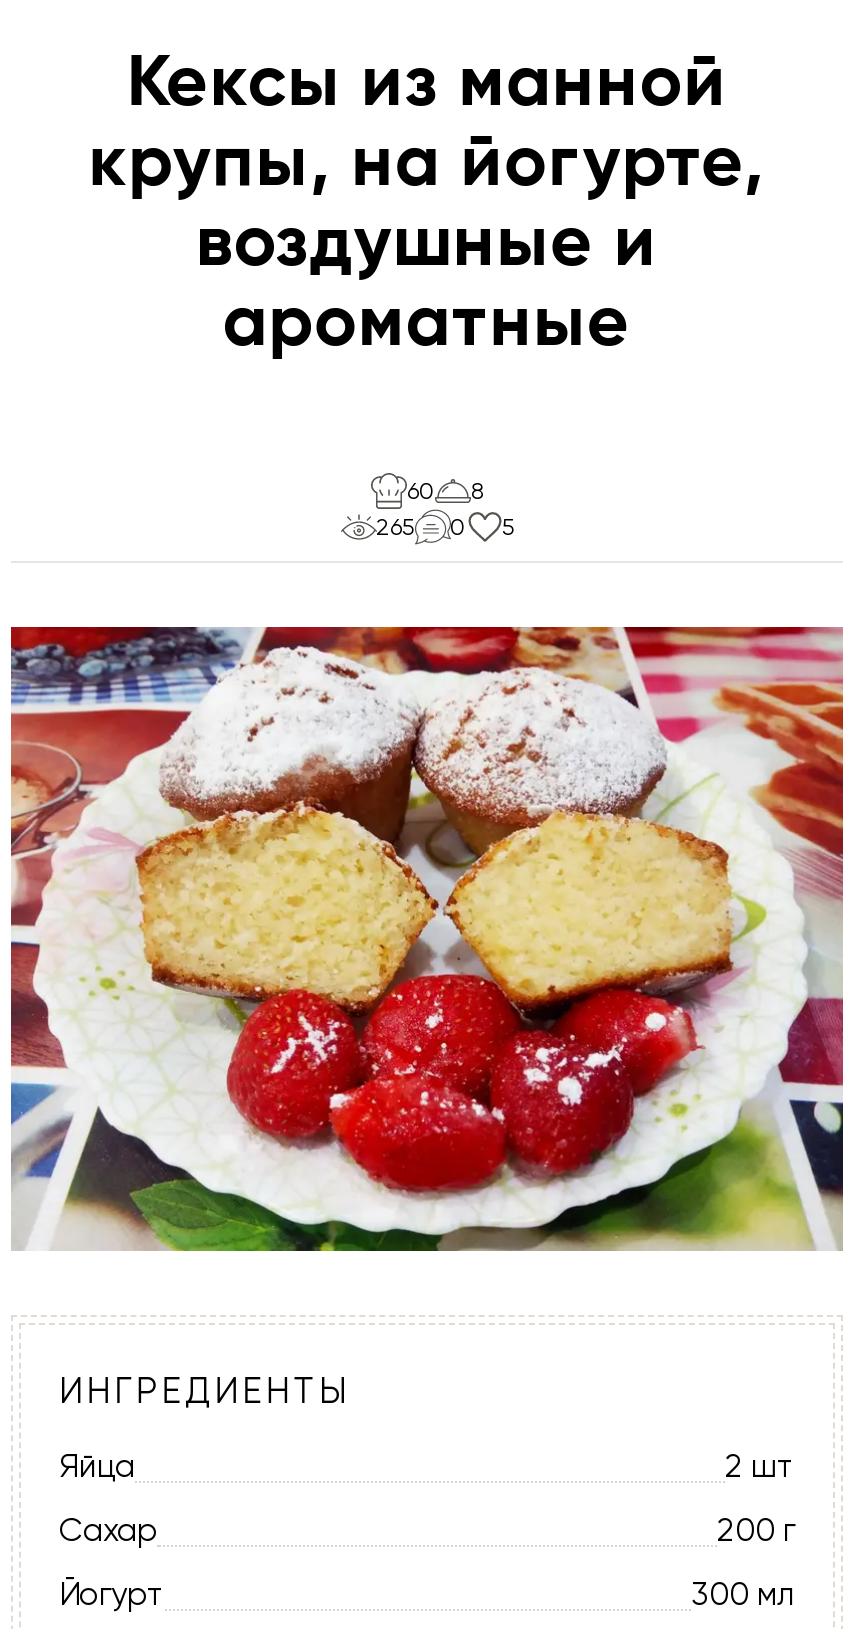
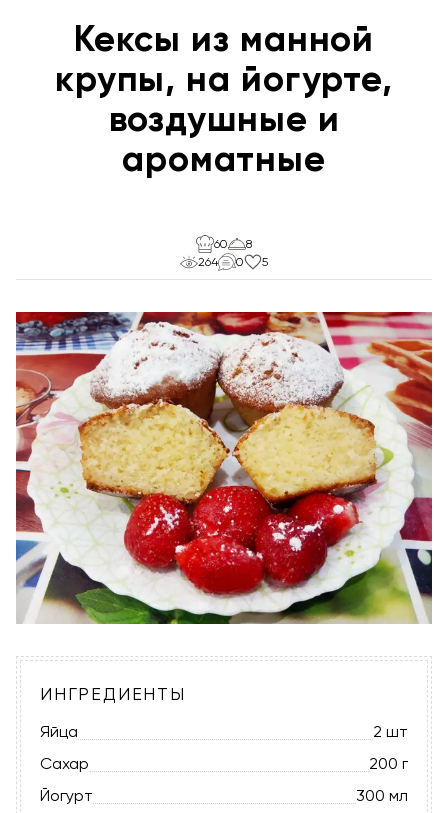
- 265
+ 264
